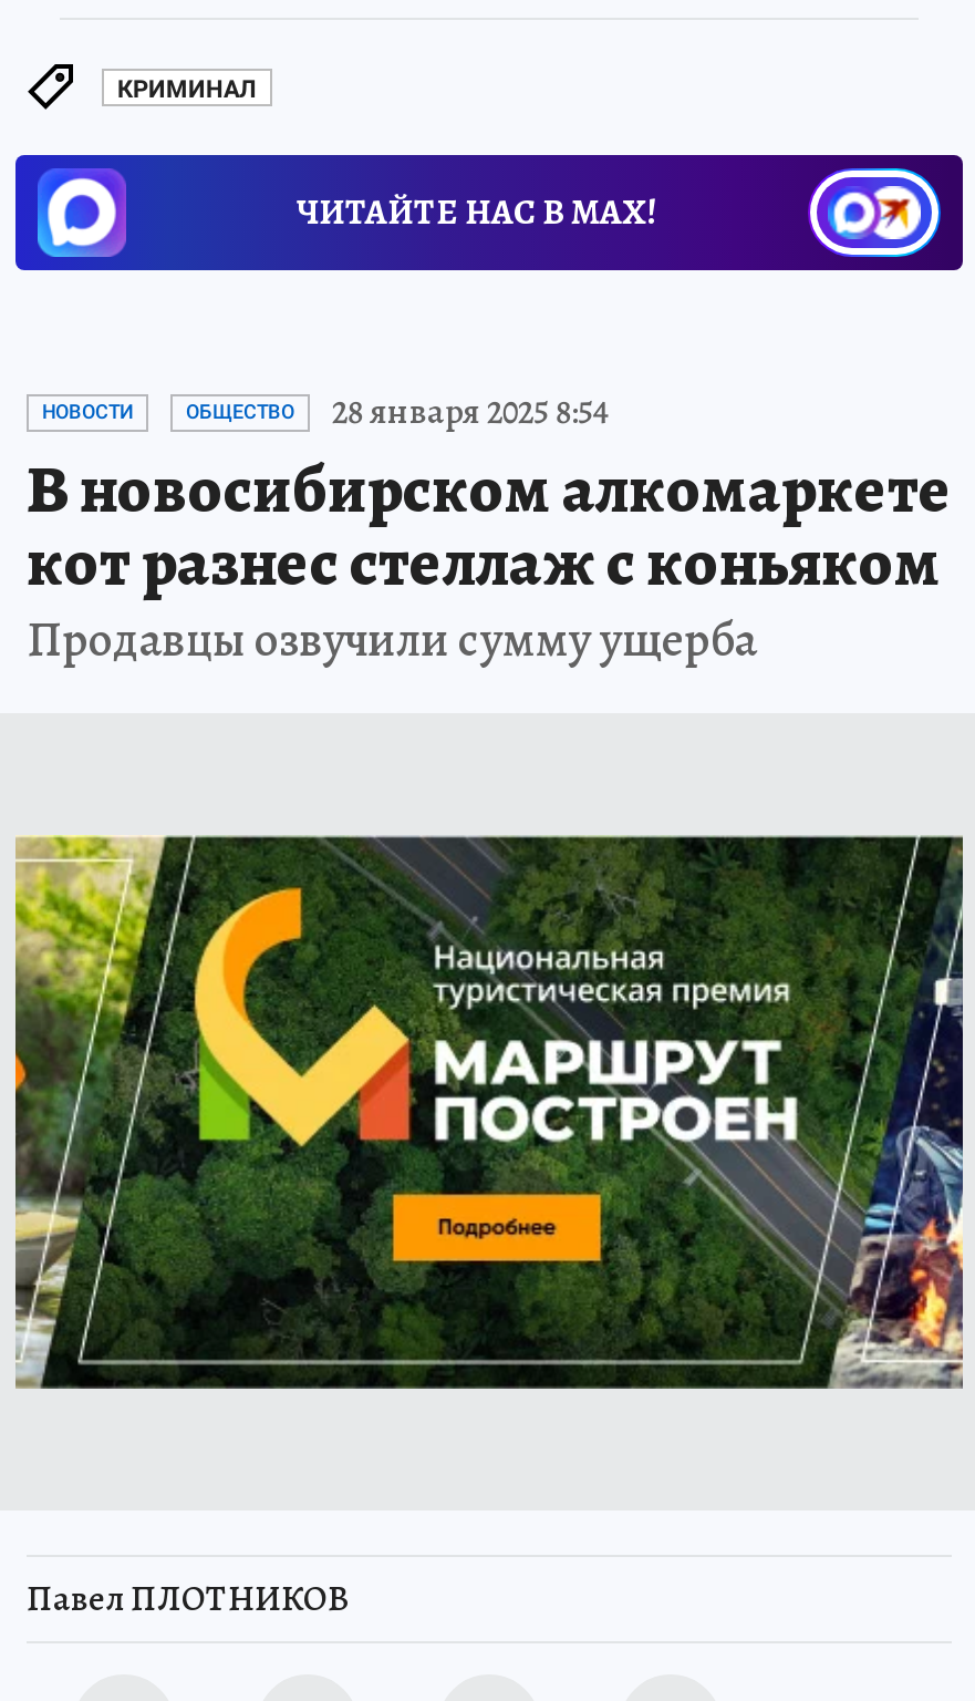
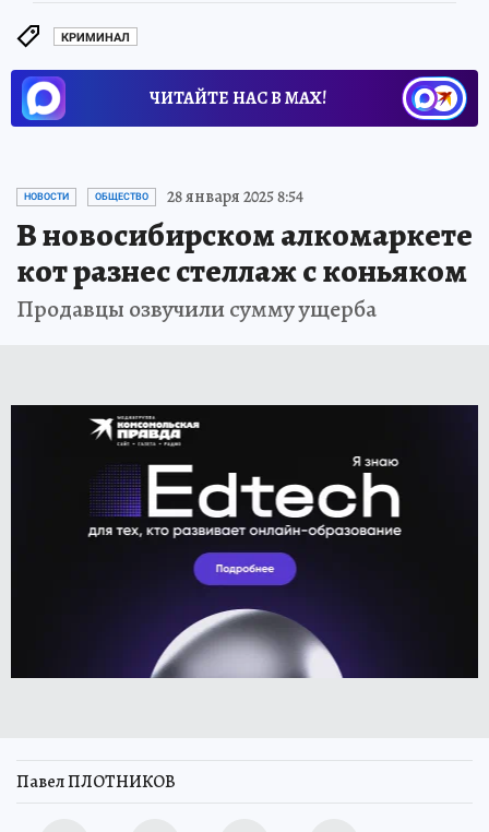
- [image]
+ [image]
